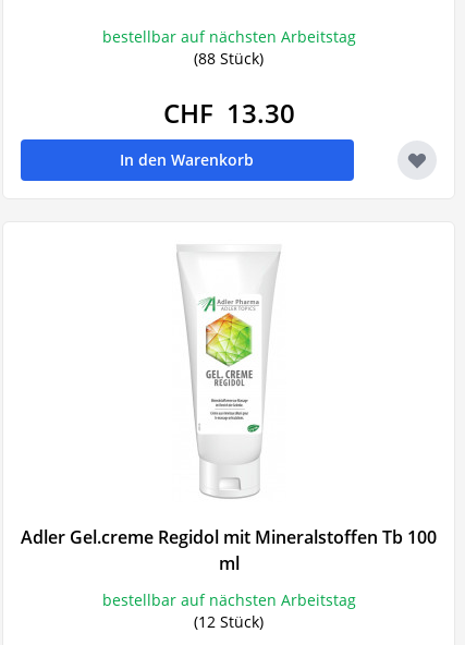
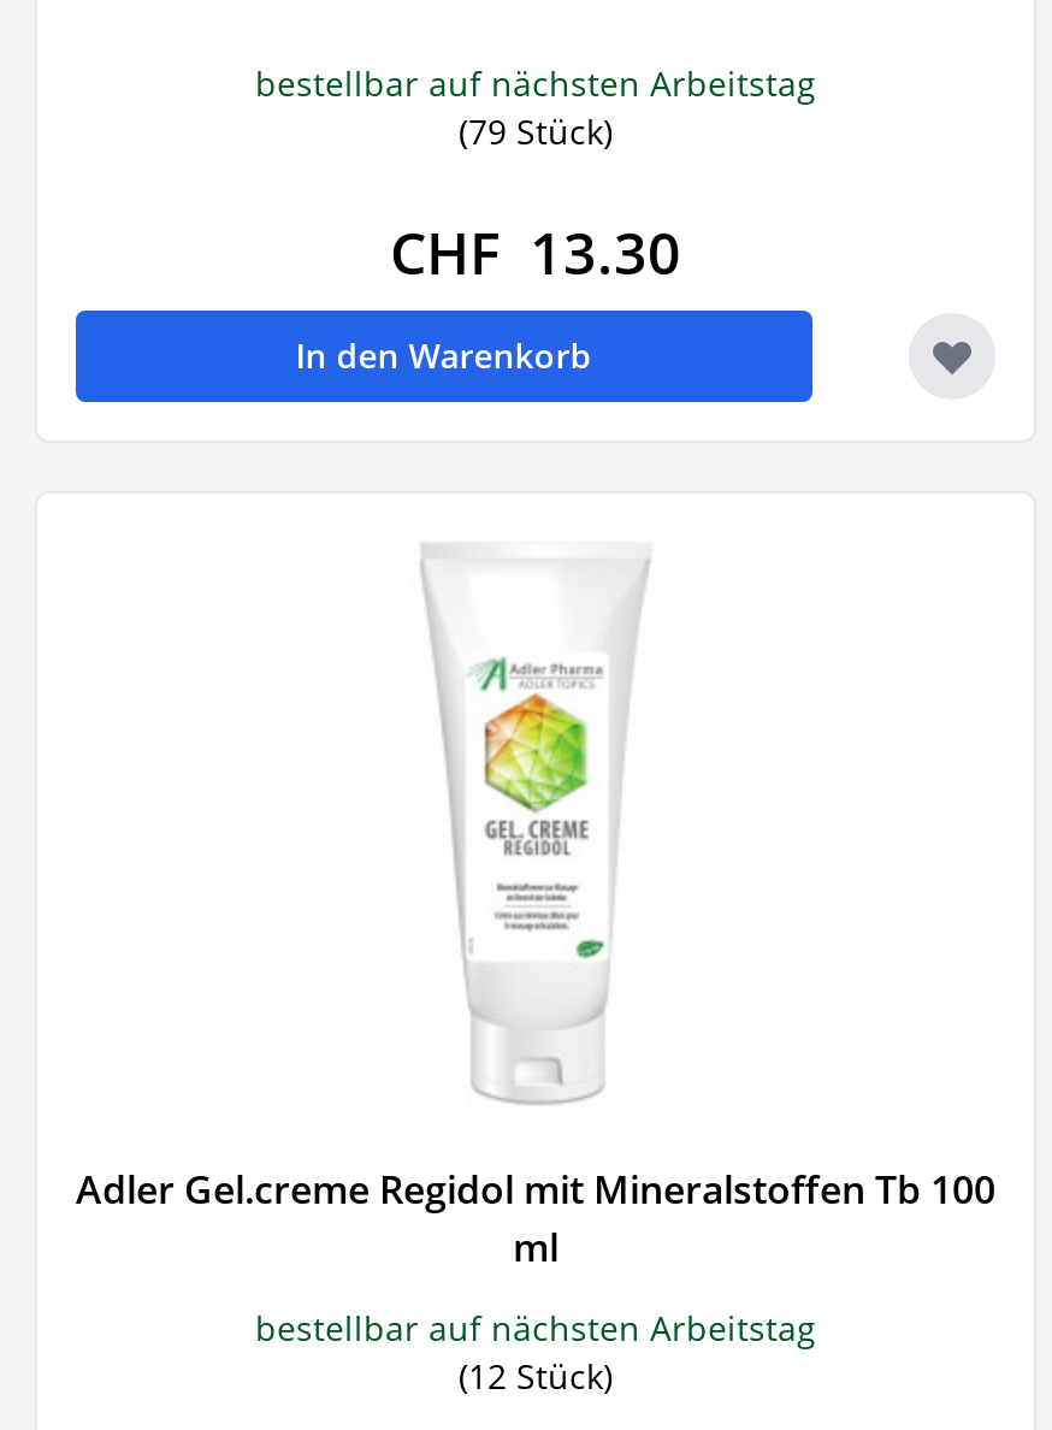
- (88 Stück)
+ (79 Stück)
